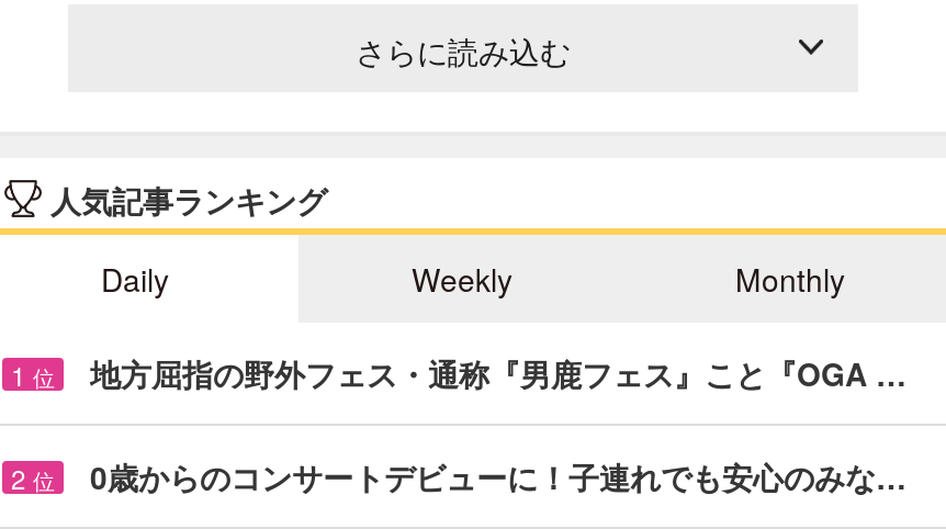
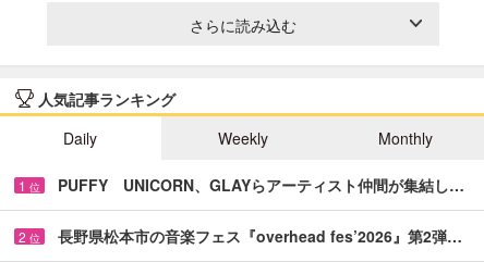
- 地方屈指の野外フェス・通称『男鹿フェス』こと『OGA …
+ PUFFY UNICORN、GLAYらアーティスト仲間が集結し…

- 0歳からのコンサートデビューに！子連れでも安心のみな…
+ 長野県松本市の音楽フェス『overhead fes’2026』第2弾…
